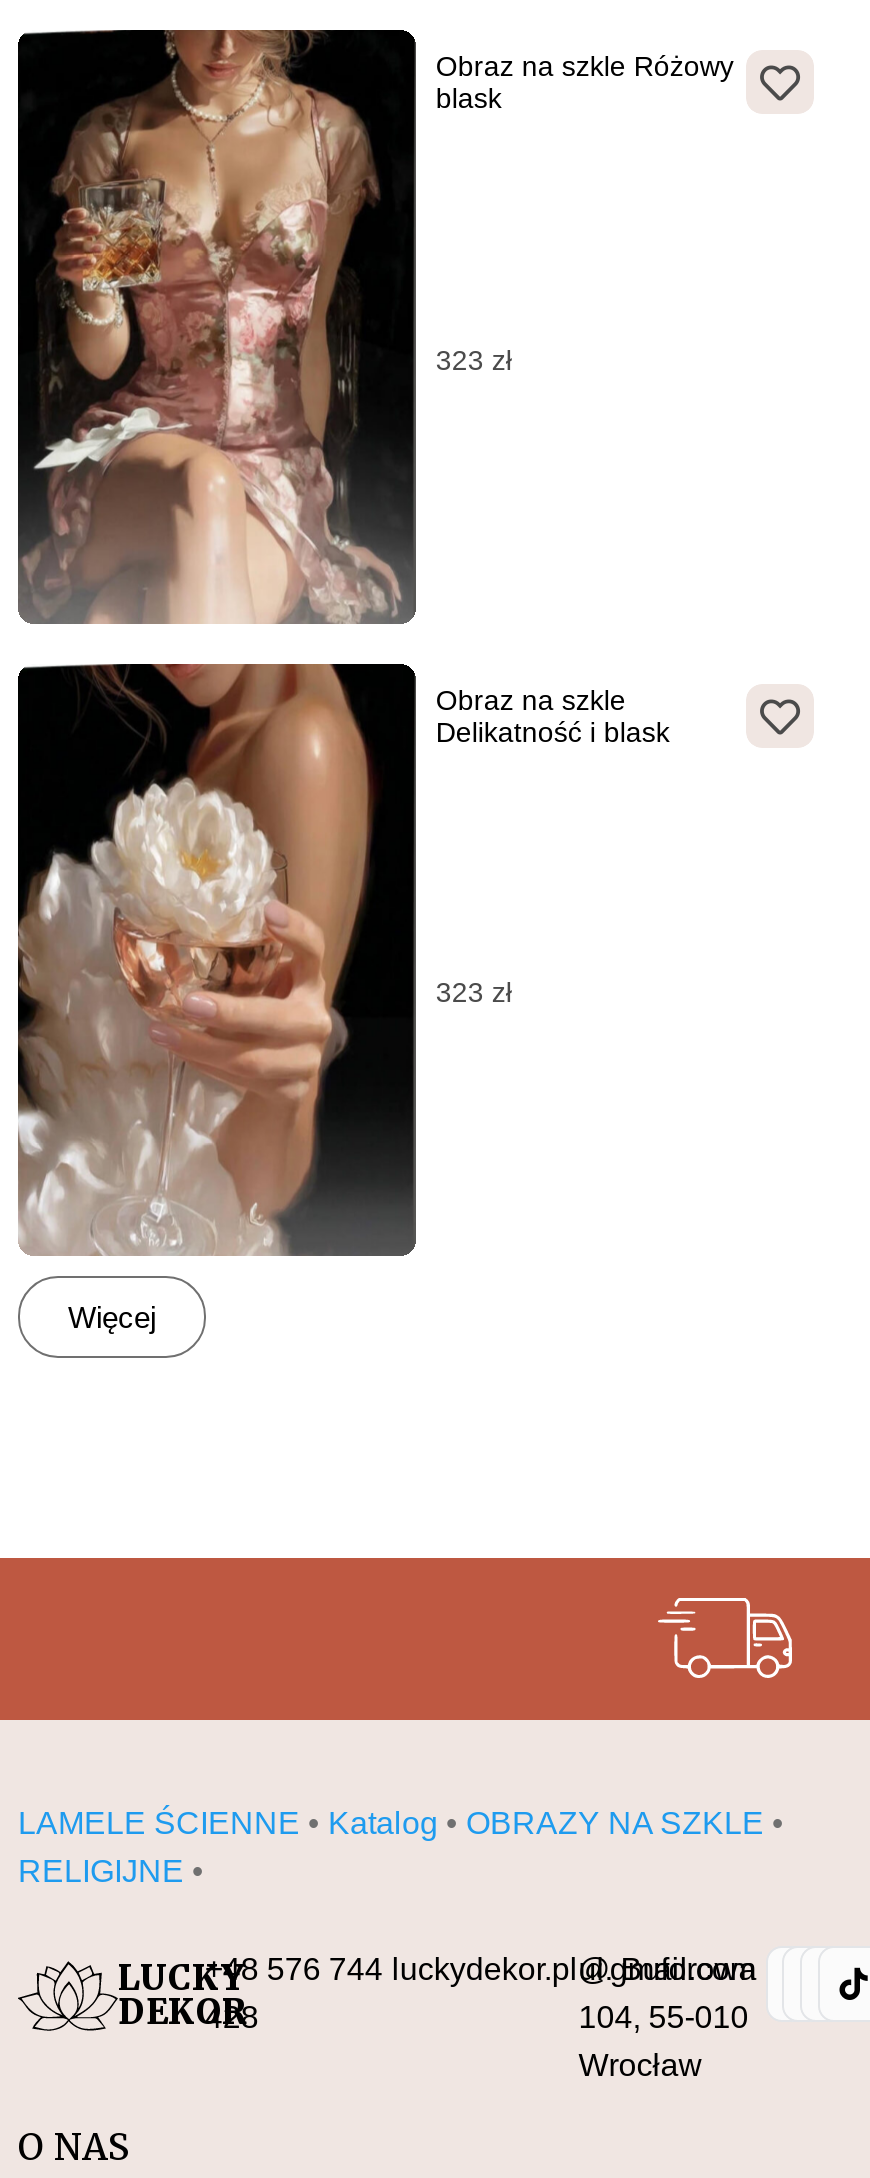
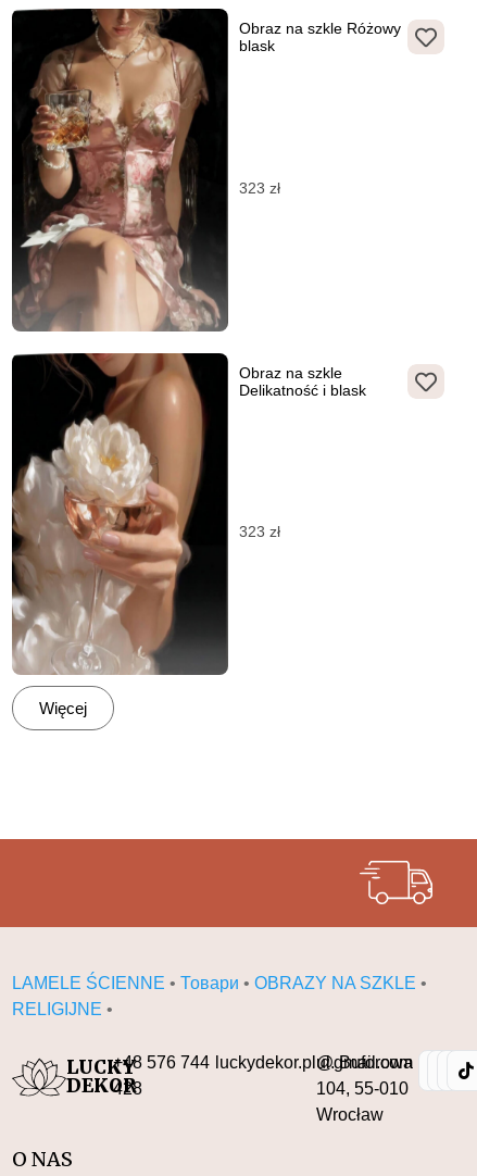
- LAMELE ŚCIENNE • Katalog • OBRAZY NA SZKLE •
+ LAMELE ŚCIENNE • Товари • OBRAZY NA SZKLE •
